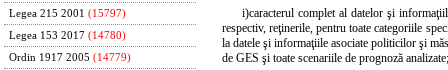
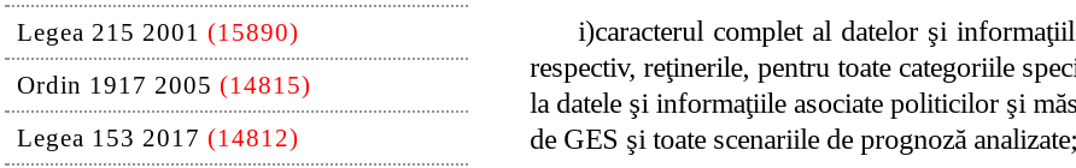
- Legea 215 2001 (15797)
+ Legea 215 2001 (15890)

- Legea 153 2017 (14780)
+ Ordin 1917 2005 (14815)

- Ordin 1917 2005 (14779)
+ Legea 153 2017 (14812)
